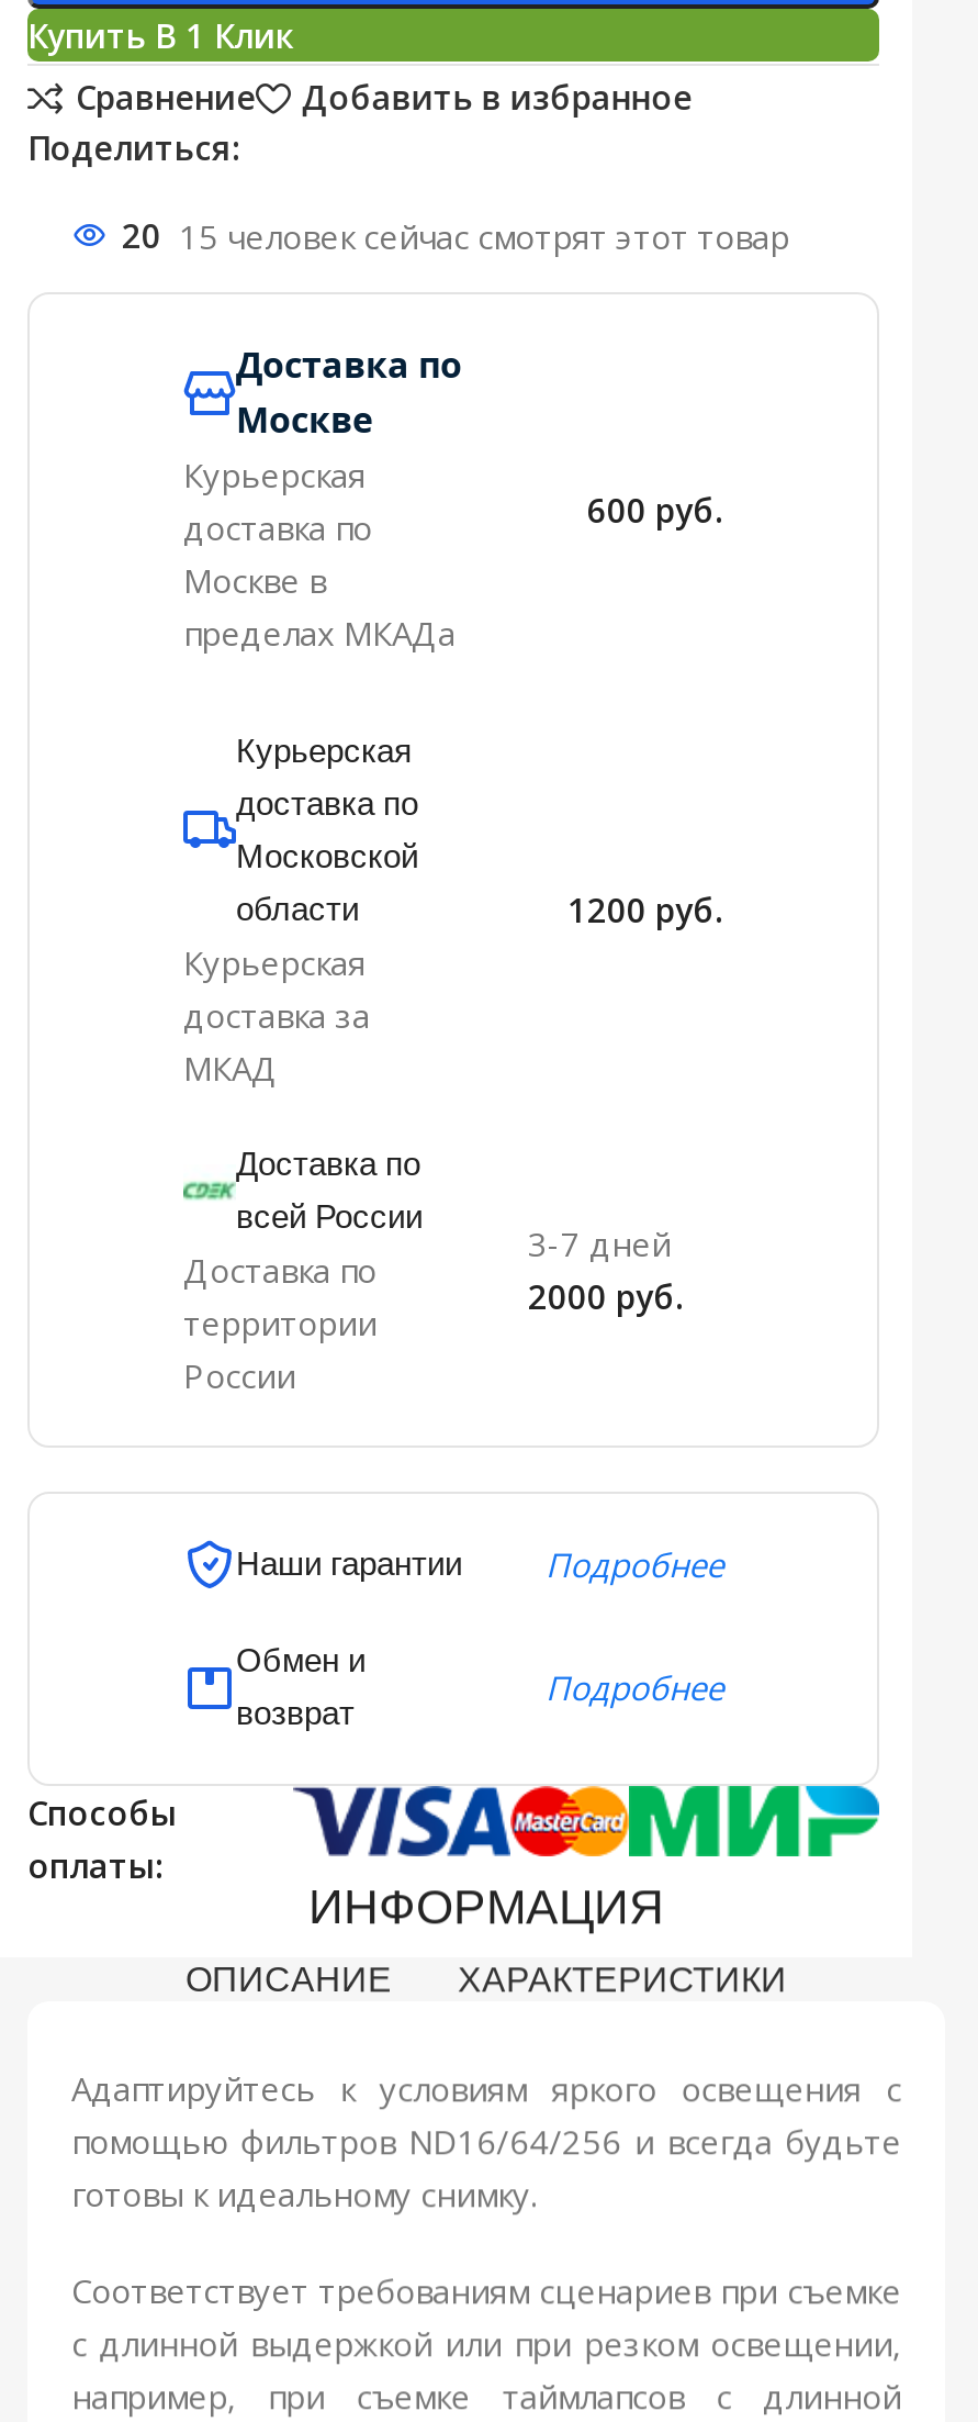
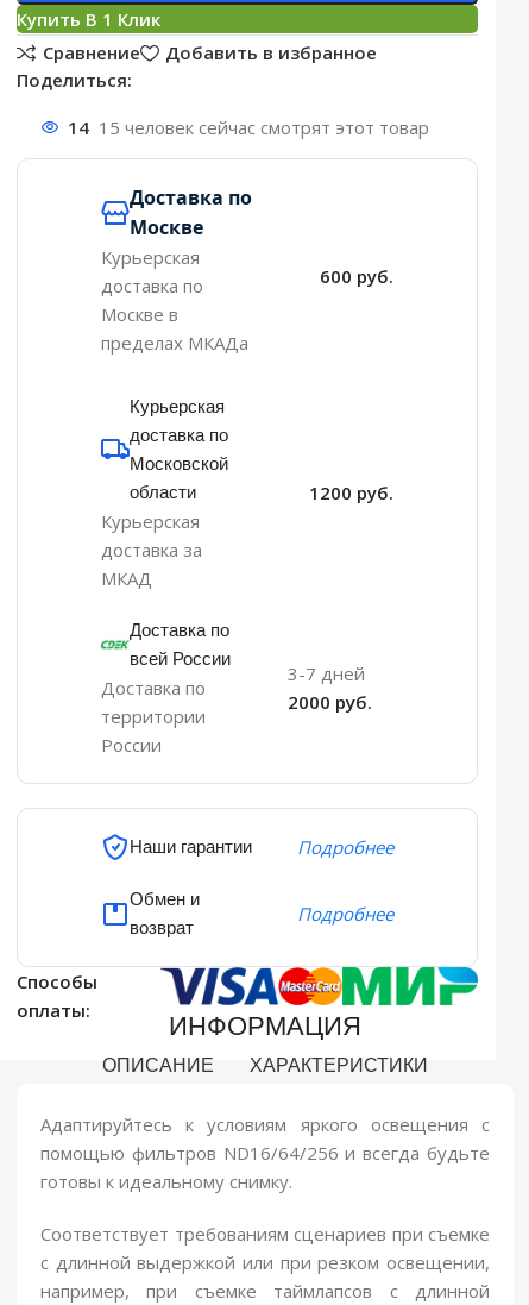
- 20 15 человек сейчас смотрят этот товар
+ 14 15 человек сейчас смотрят этот товар
